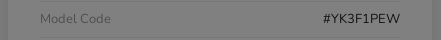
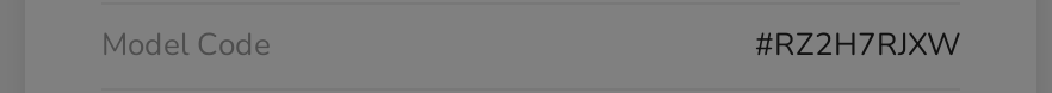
- #YK3F1PEW
+ #RZ2H7RJXW
